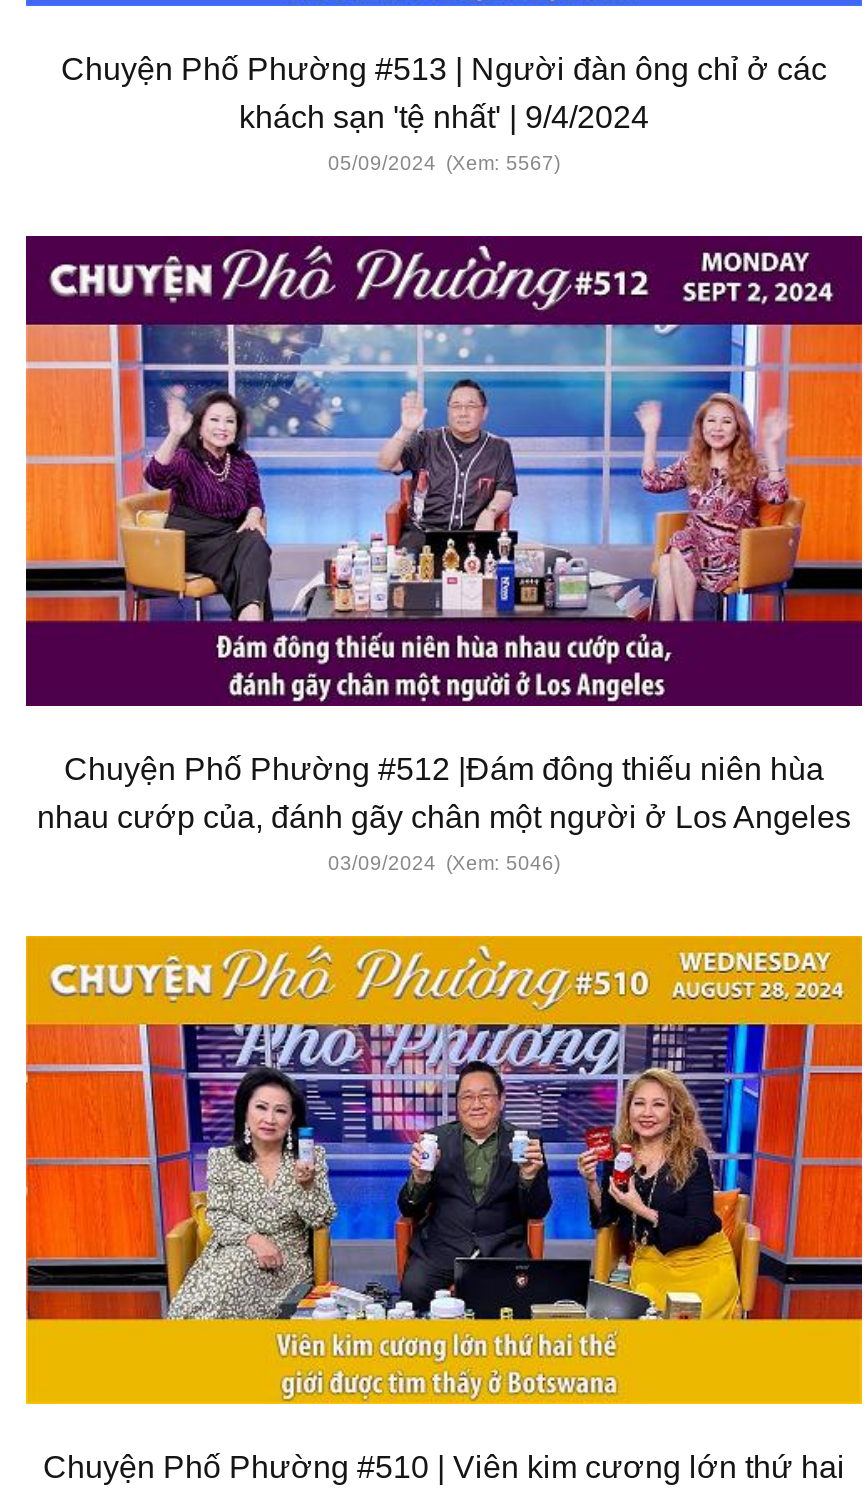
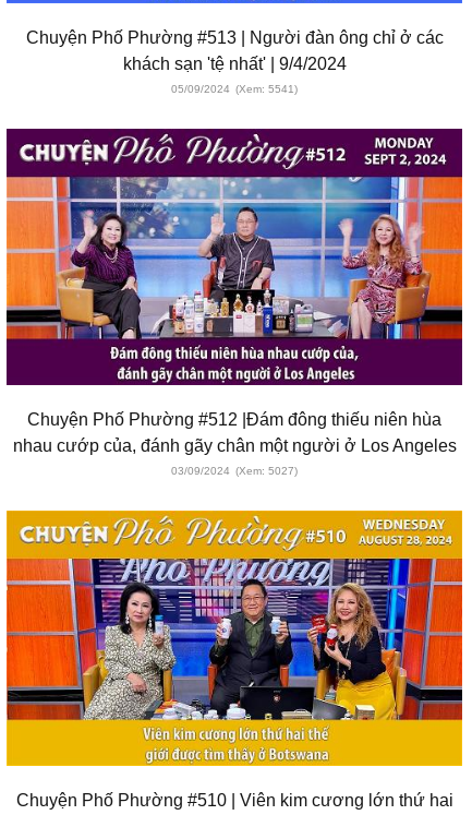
- 05/09/2024 (Xem: 5567)
+ 05/09/2024 (Xem: 5541)

- 03/09/2024 (Xem: 5046)
+ 03/09/2024 (Xem: 5027)
